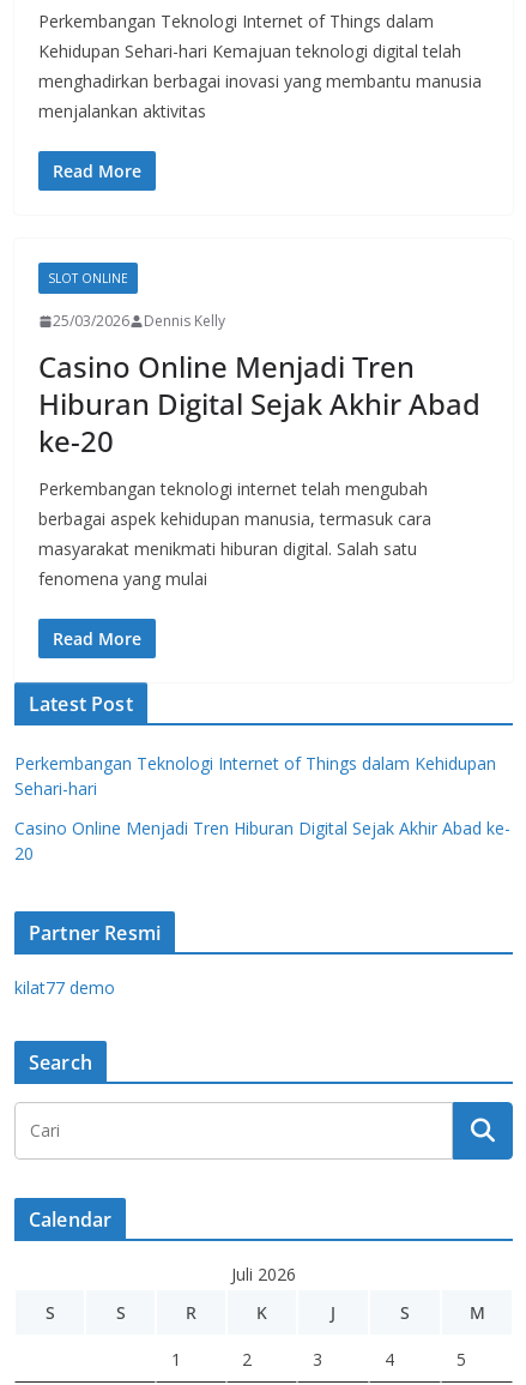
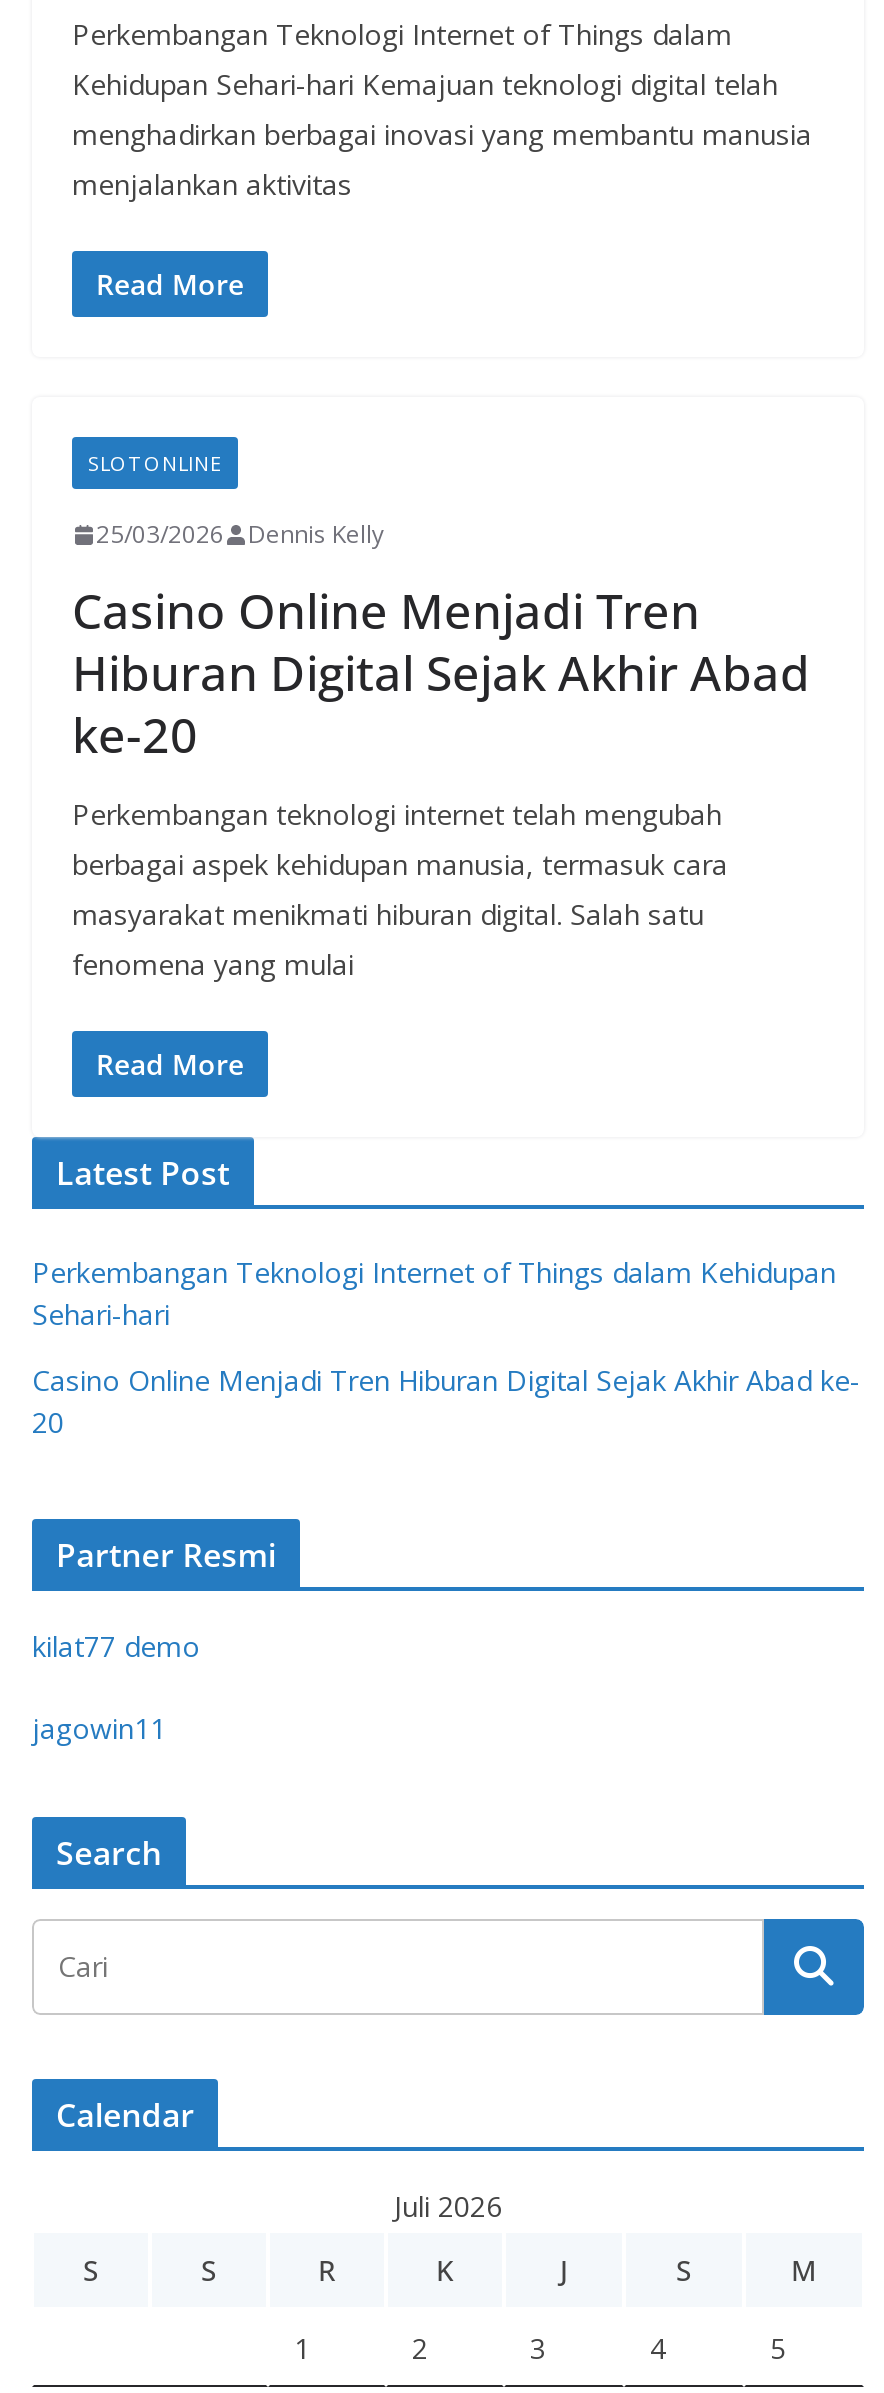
+ jagowin11
